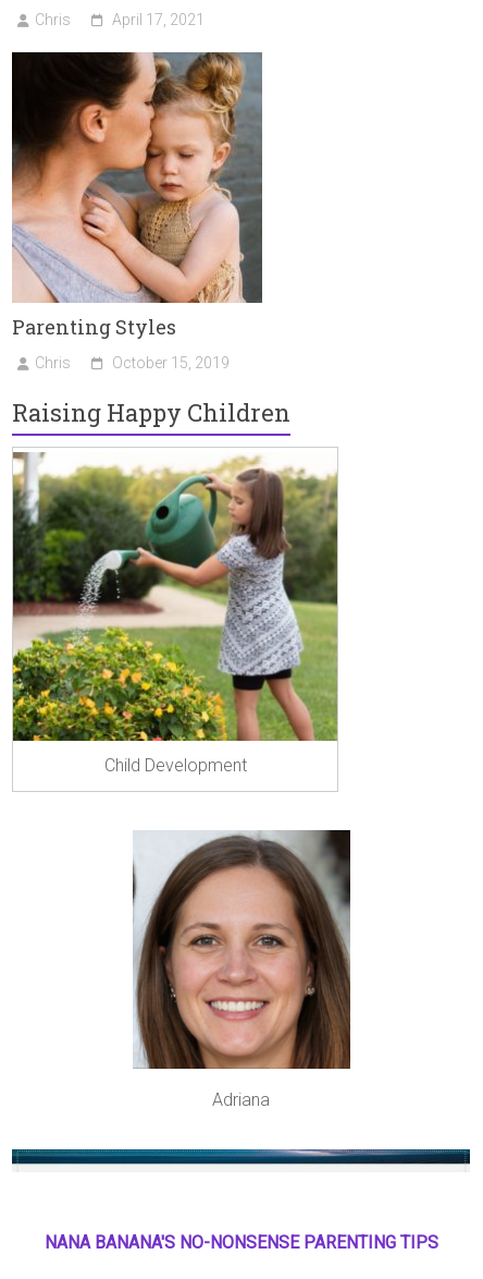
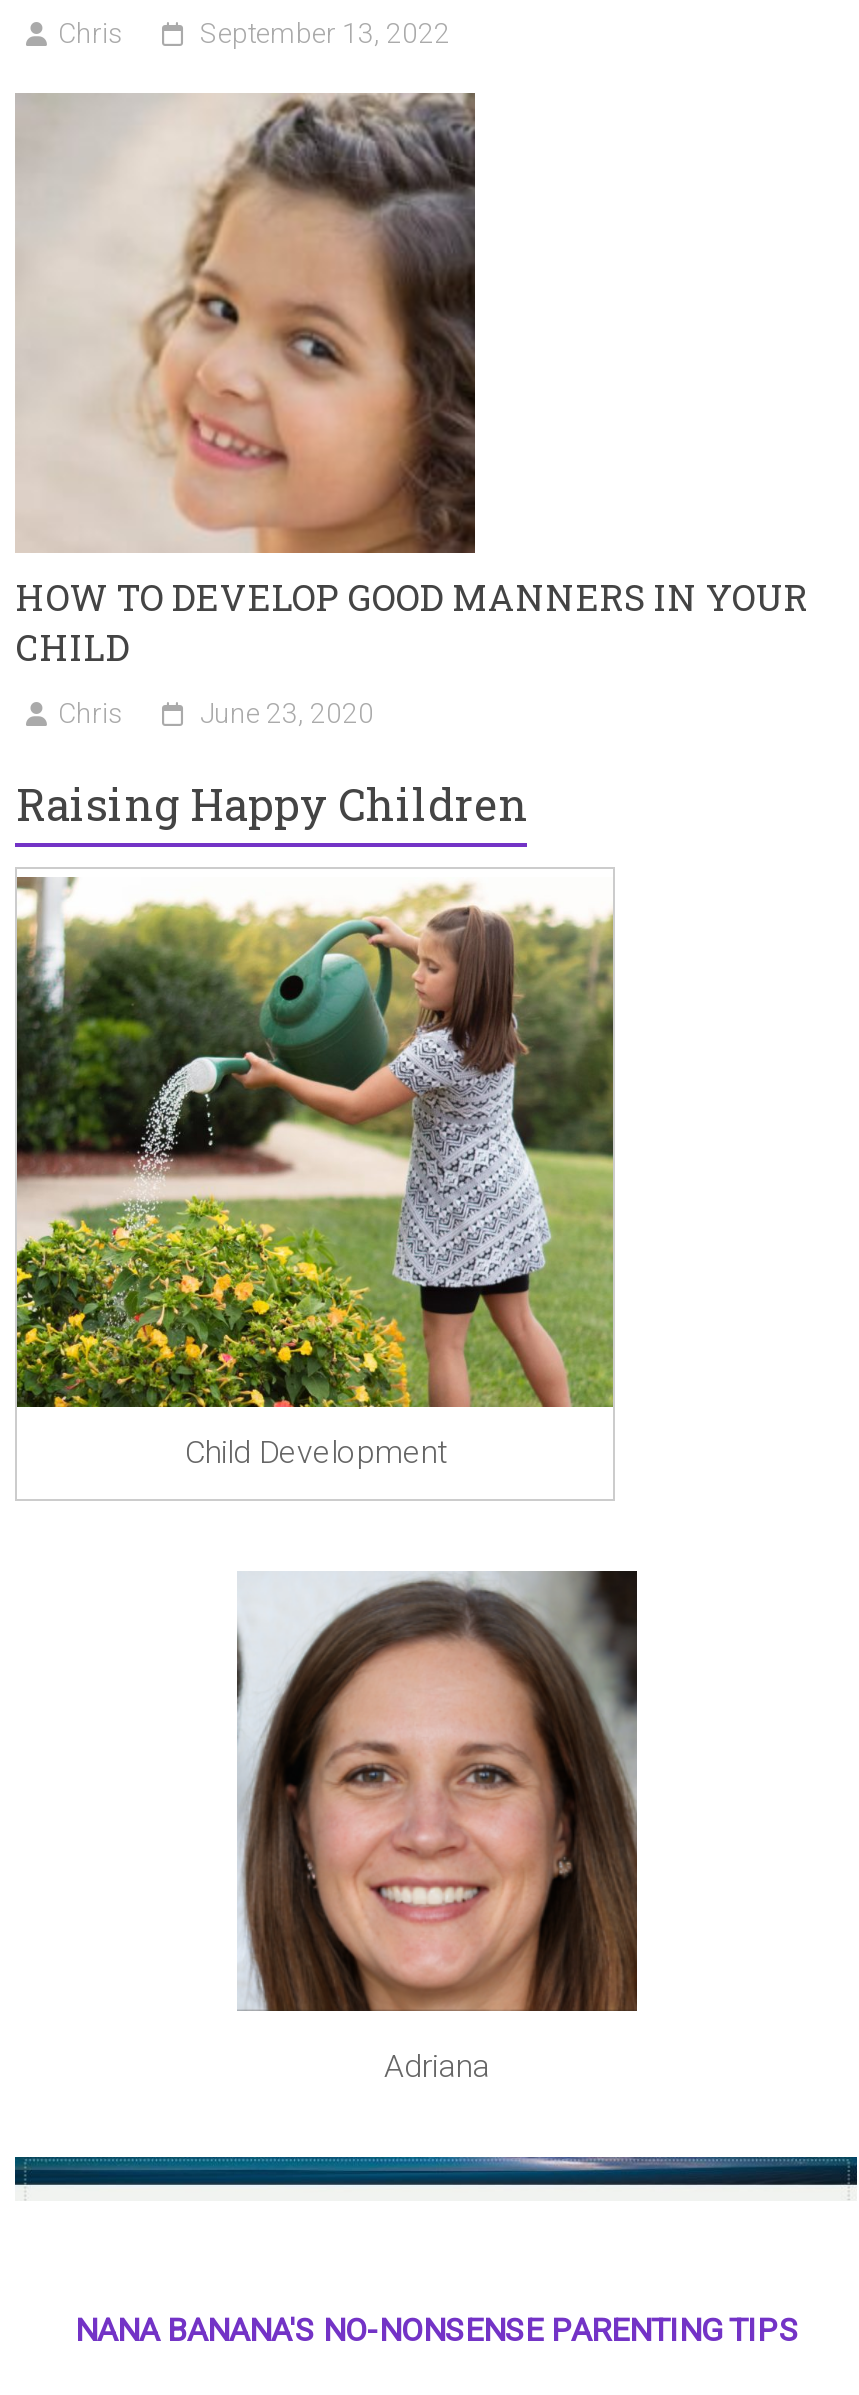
- April 17, 2021
+ September 13, 2022

- [image]
- Parenting Styles
+ [image]
+ HOW TO DEVELOP GOOD MANNERS IN YOUR
+ CHILD

- October 15, 2019
+ June 23, 2020
